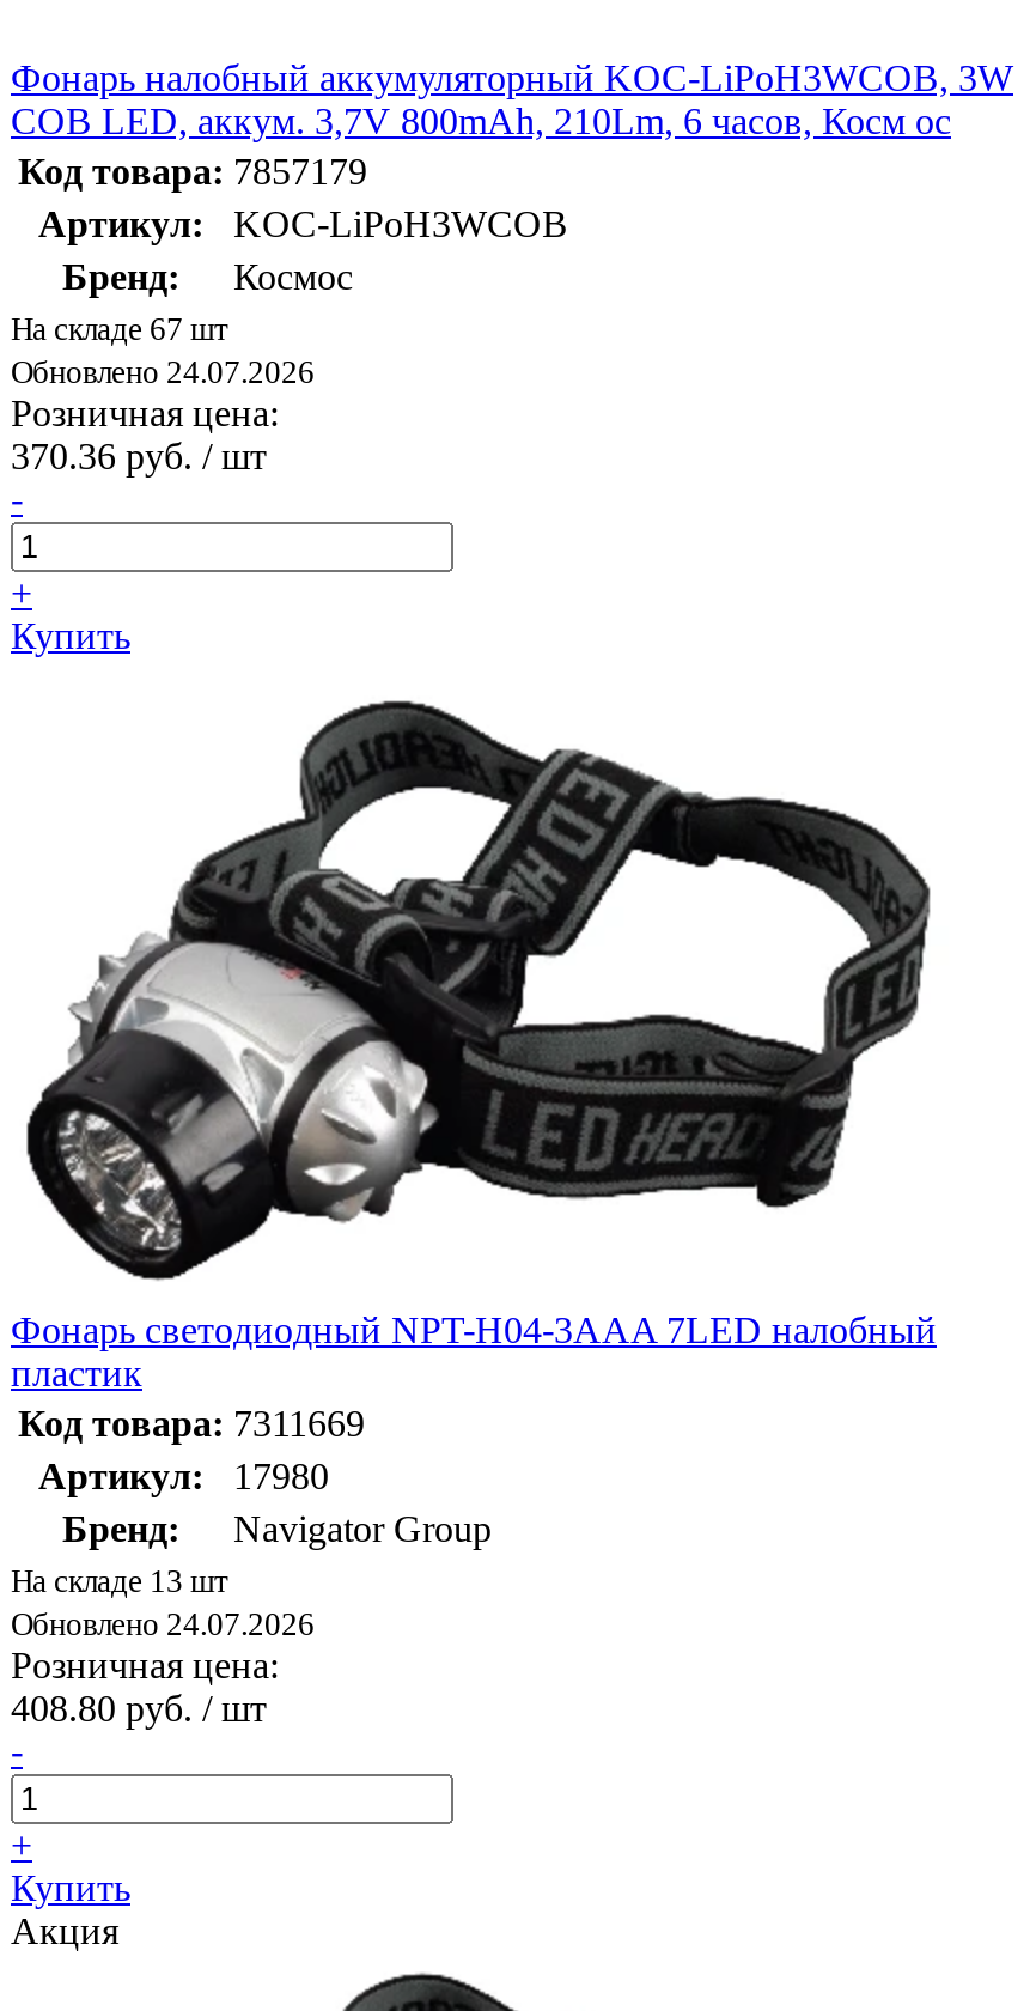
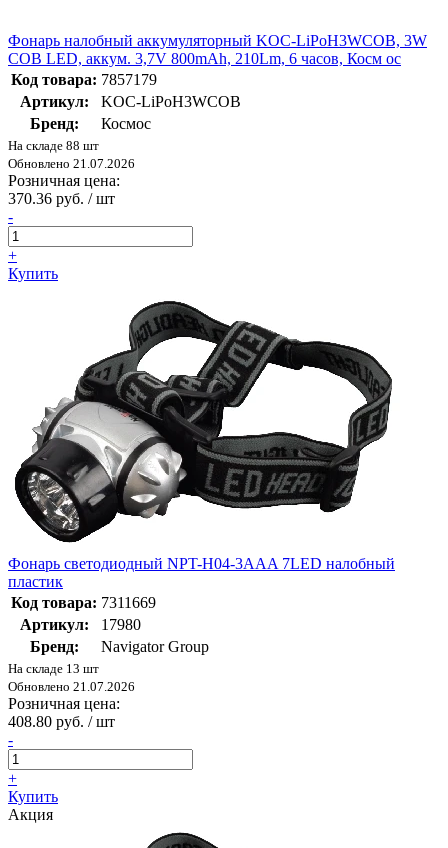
- На складе 67 шт
+ На складе 88 шт

- Обновлено 24.07.2026
+ Обновлено 21.07.2026

- Обновлено 24.07.2026
+ Обновлено 21.07.2026
